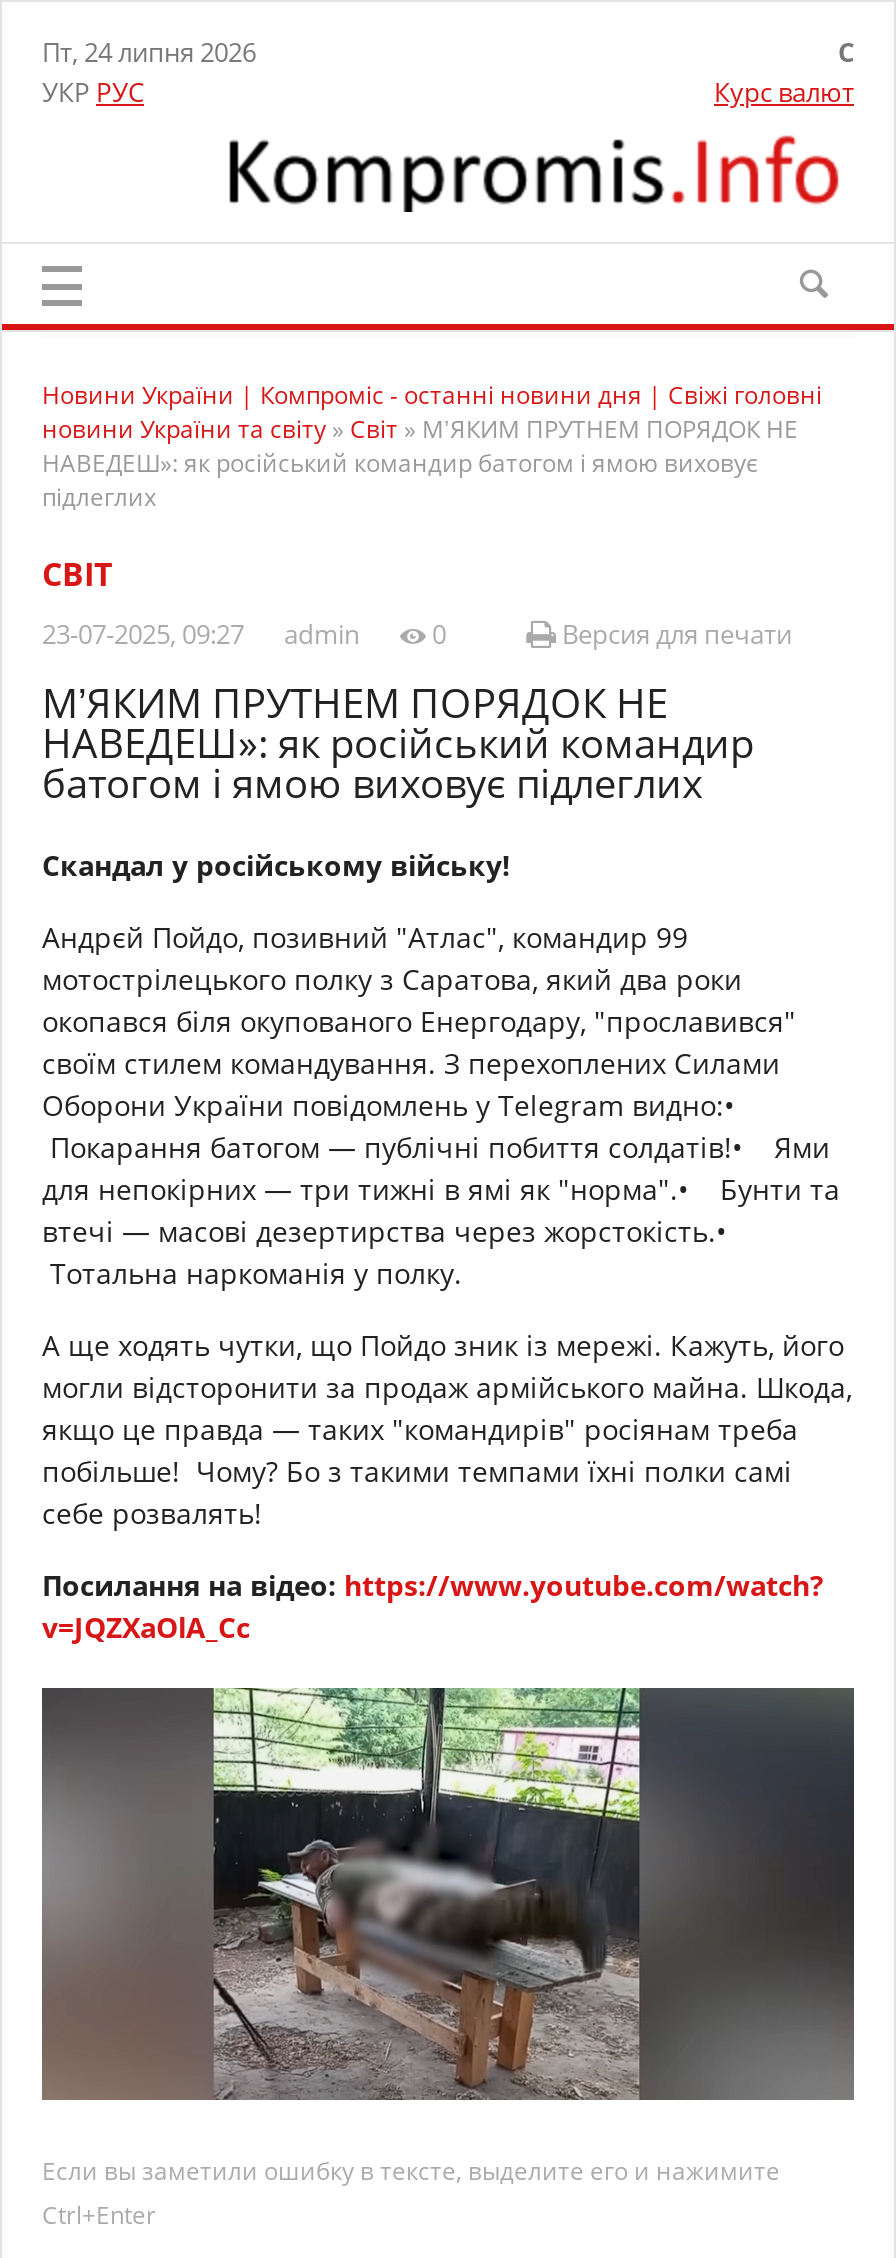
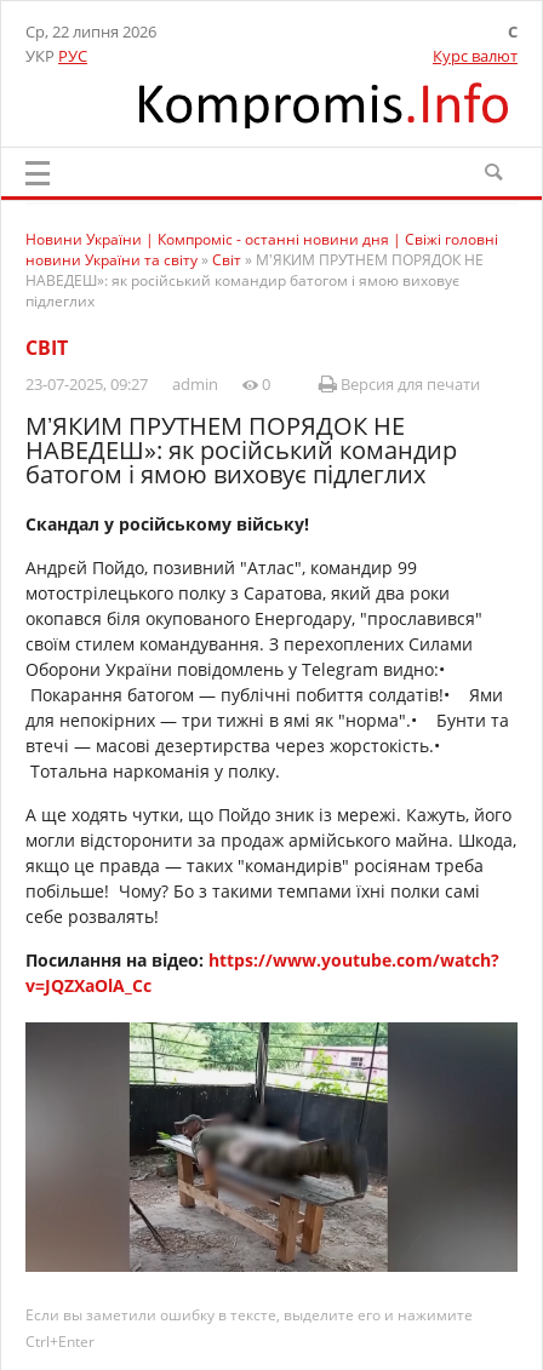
- Пт, 24 липня 2026
+ Ср, 22 липня 2026
